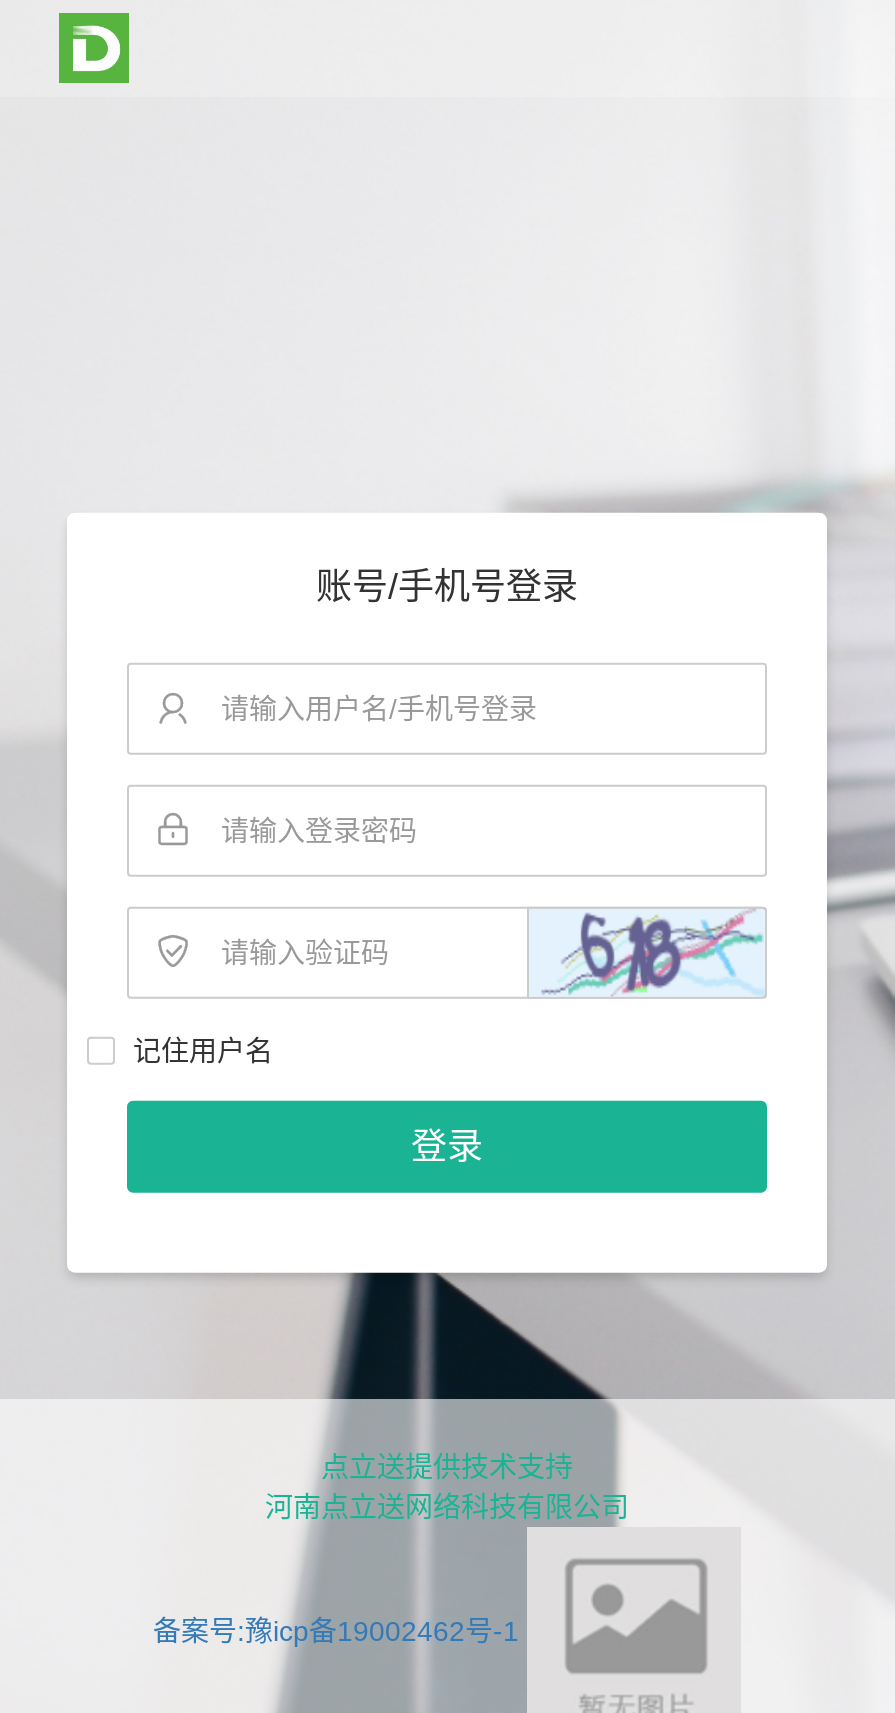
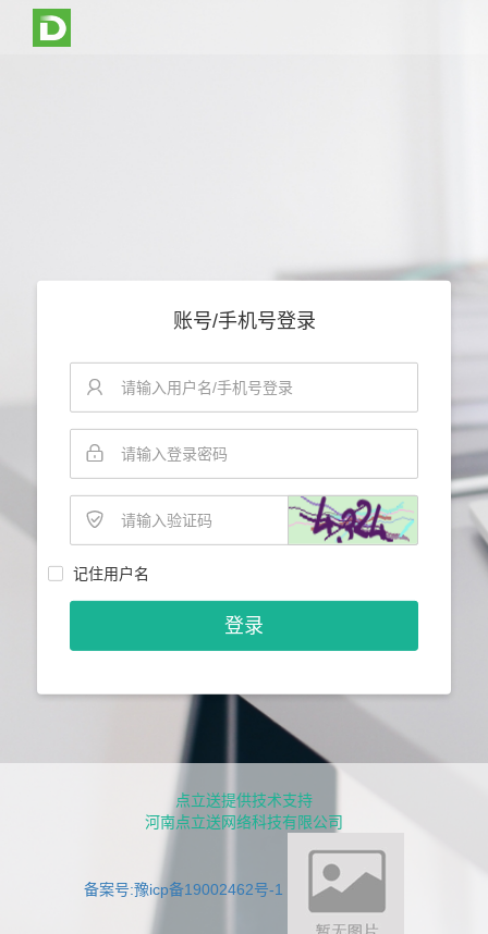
- [image]
+ [image]
